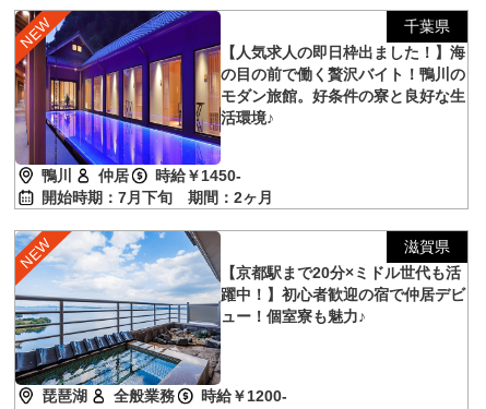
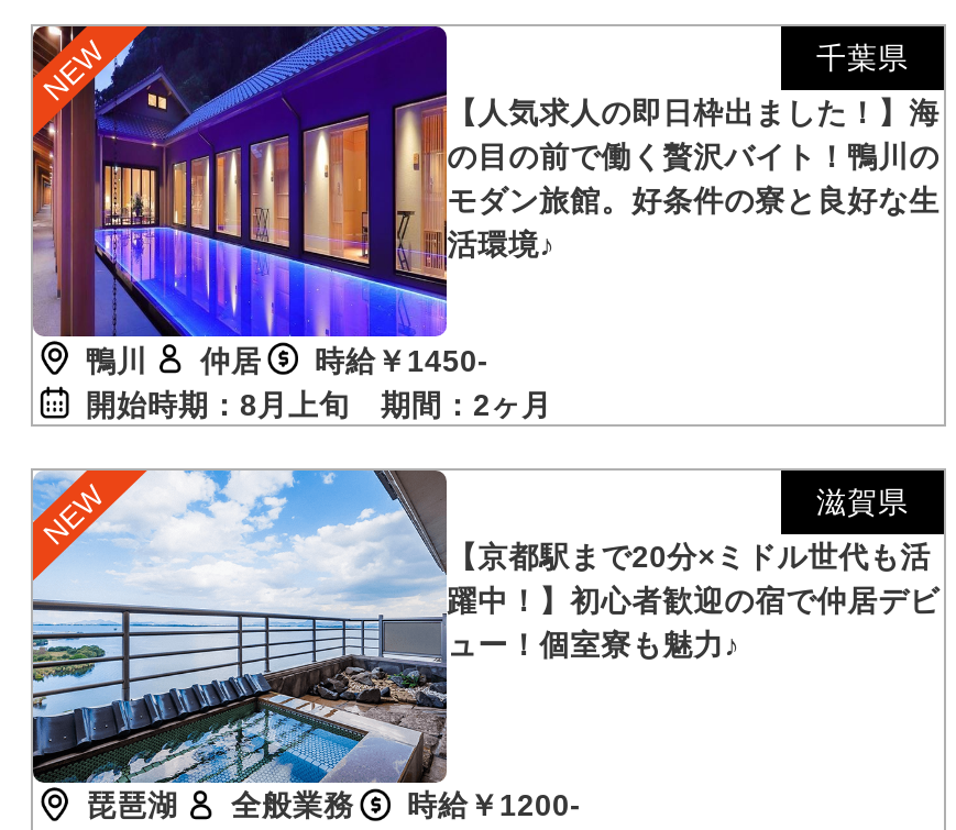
- 開始時期：7月下旬期間：2ヶ月
+ 開始時期：8月上旬期間：2ヶ月
